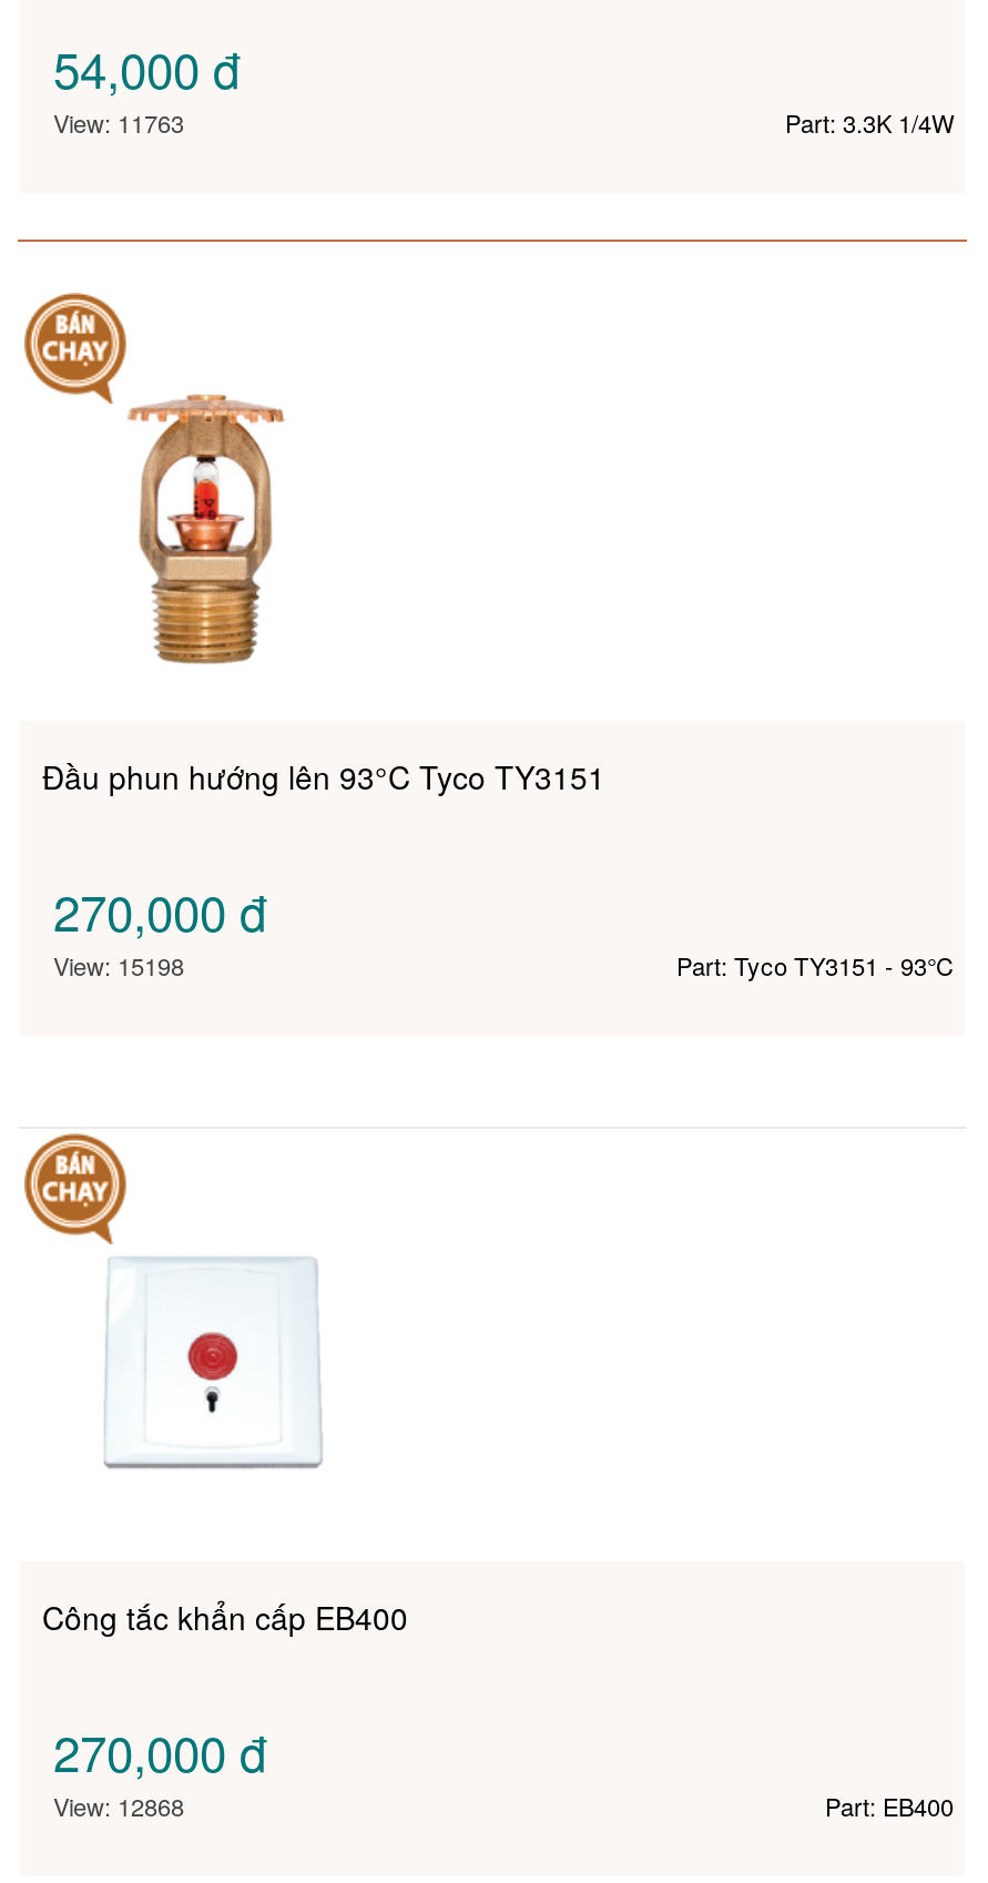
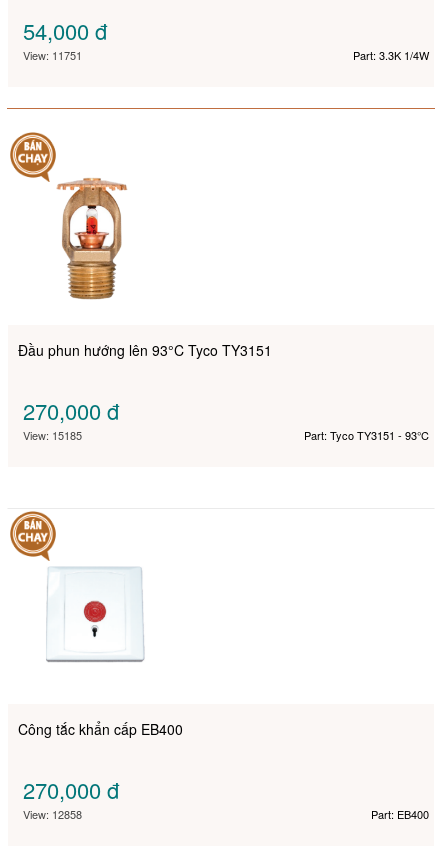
- View: 11763
+ View: 11751

- View: 15198
+ View: 15185

- View: 12868
+ View: 12858
